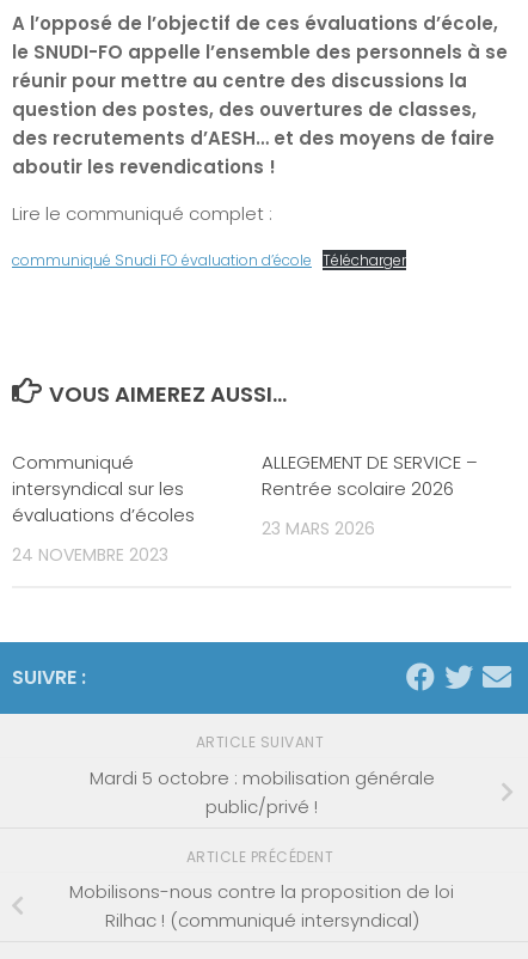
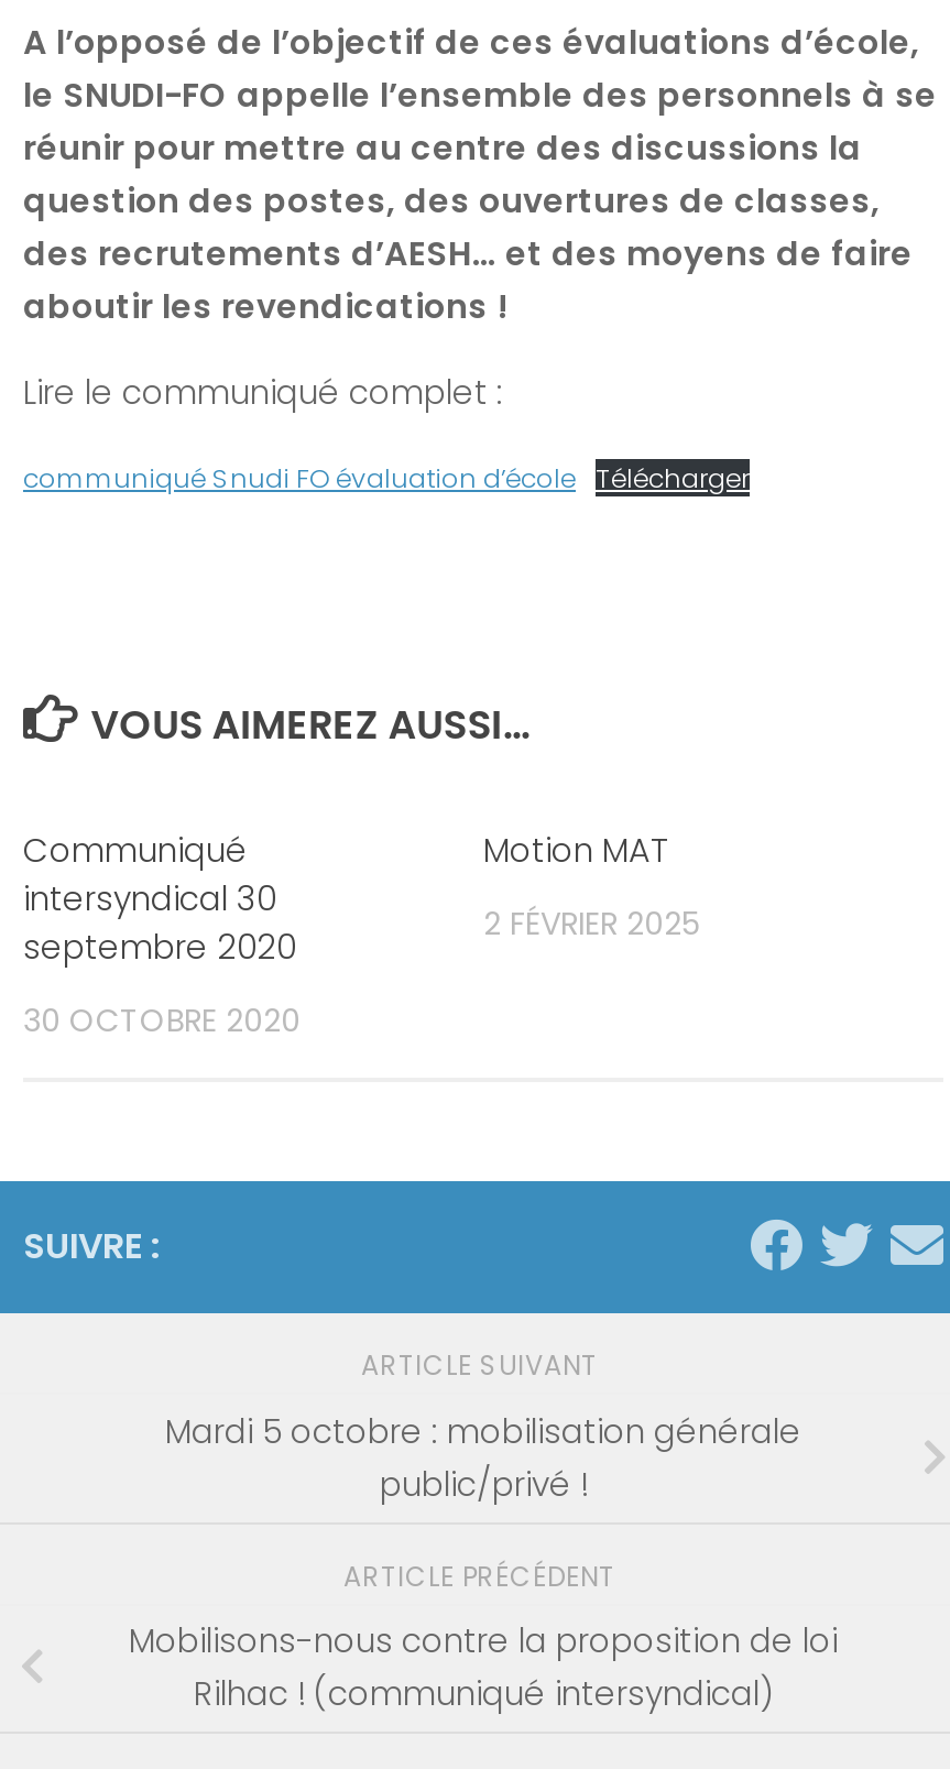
- ALLEGEMENT DE SERVICE –
- Rentrée scolaire 2026
+ Motion MAT

- intersyndical sur les
- évaluations d’écoles
+ intersyndical 30
+ septembre 2020

- 23 MARS 2026
+ 2 FÉVRIER 2025

- 24 NOVEMBRE 2023
+ 30 OCTOBRE 2020
